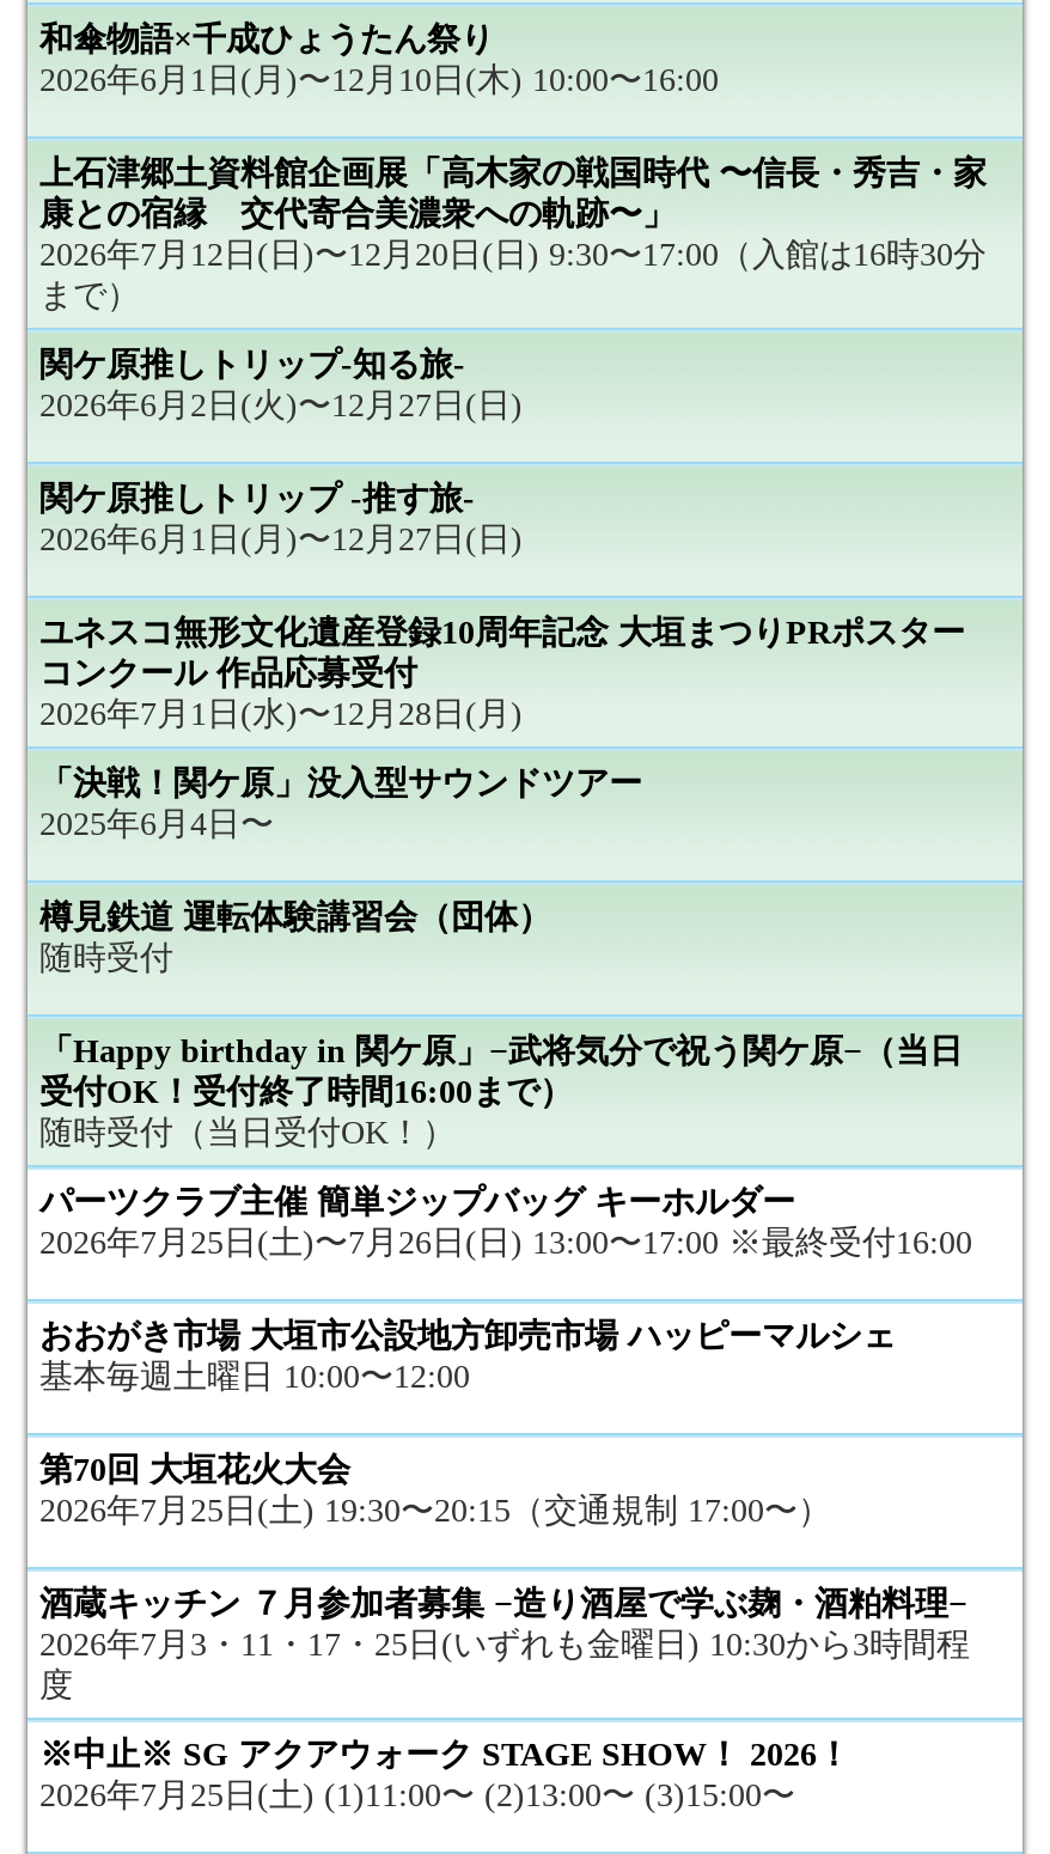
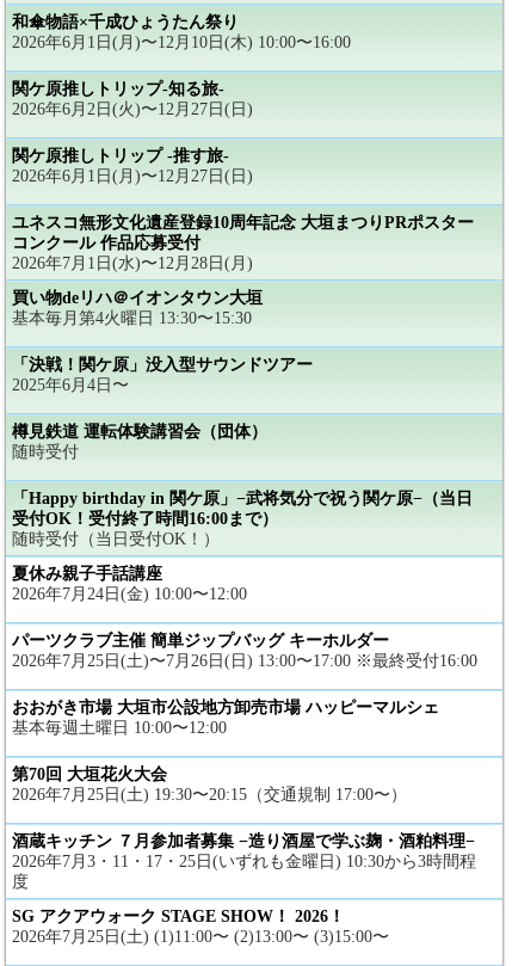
- 上石津郷土資料館企画展「高木家の戦国時代 〜信長・秀吉・家
- 康との宿縁 交代寄合美濃衆への軌跡〜」
- 2026年7月12日(日)〜12月20日(日) 9:30〜17:00（入館は16時30分
- まで）

moved up: 関ケ原推しトリップ-知る旅- | 2026年6月2日(火)〜12月27日(日) | 関ケ原推しトリップ -推す旅- | 2026年6月1日(月)〜12月27日(日) | ユネスコ無形文化遺産登録10周年記念 大垣まつりPRポスター | コンクール 作品応募受付 | 2026年7月1日(水)〜12月28日(月)

+ 買い物deリハ＠イオンタウン大垣
+ 基本毎月第4火曜日 13:30〜15:30

moved up: 「決戦！関ケ原」没入型サウンドツアー | 2025年6月4日〜 | 樽見鉄道 運転体験講習会（団体） | 随時受付 | 受付OK！受付終了時間16:00まで） | 随時受付（当日受付OK！）

+ 夏休み親子手話講座
+ 2026年7月24日(金) 10:00〜12:00

- ※中止※ SG アクアウォーク STAGE SHOW！ 2026！
+ SG アクアウォーク STAGE SHOW！ 2026！
